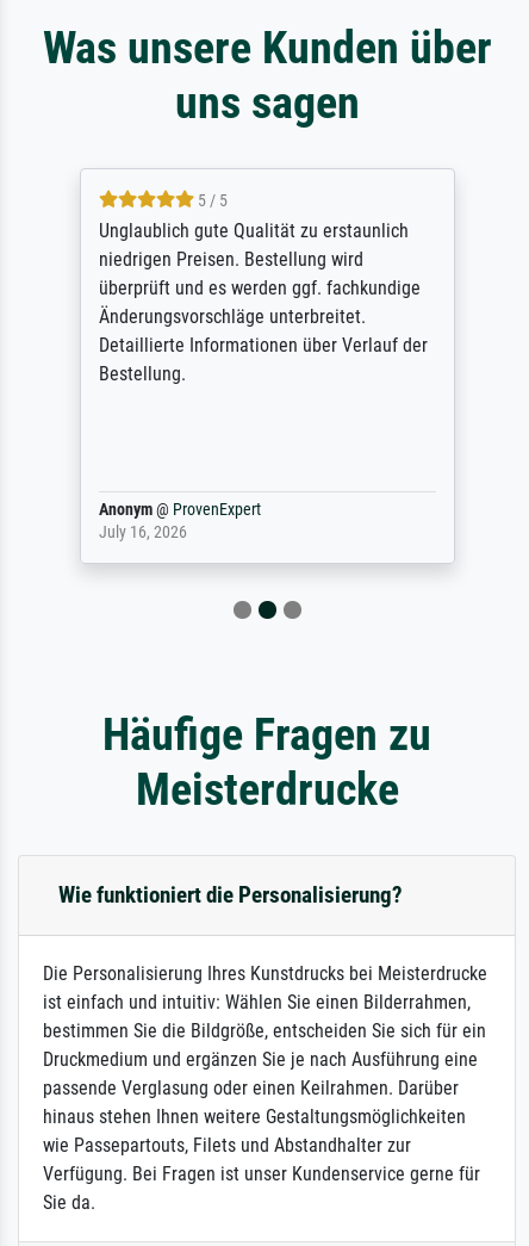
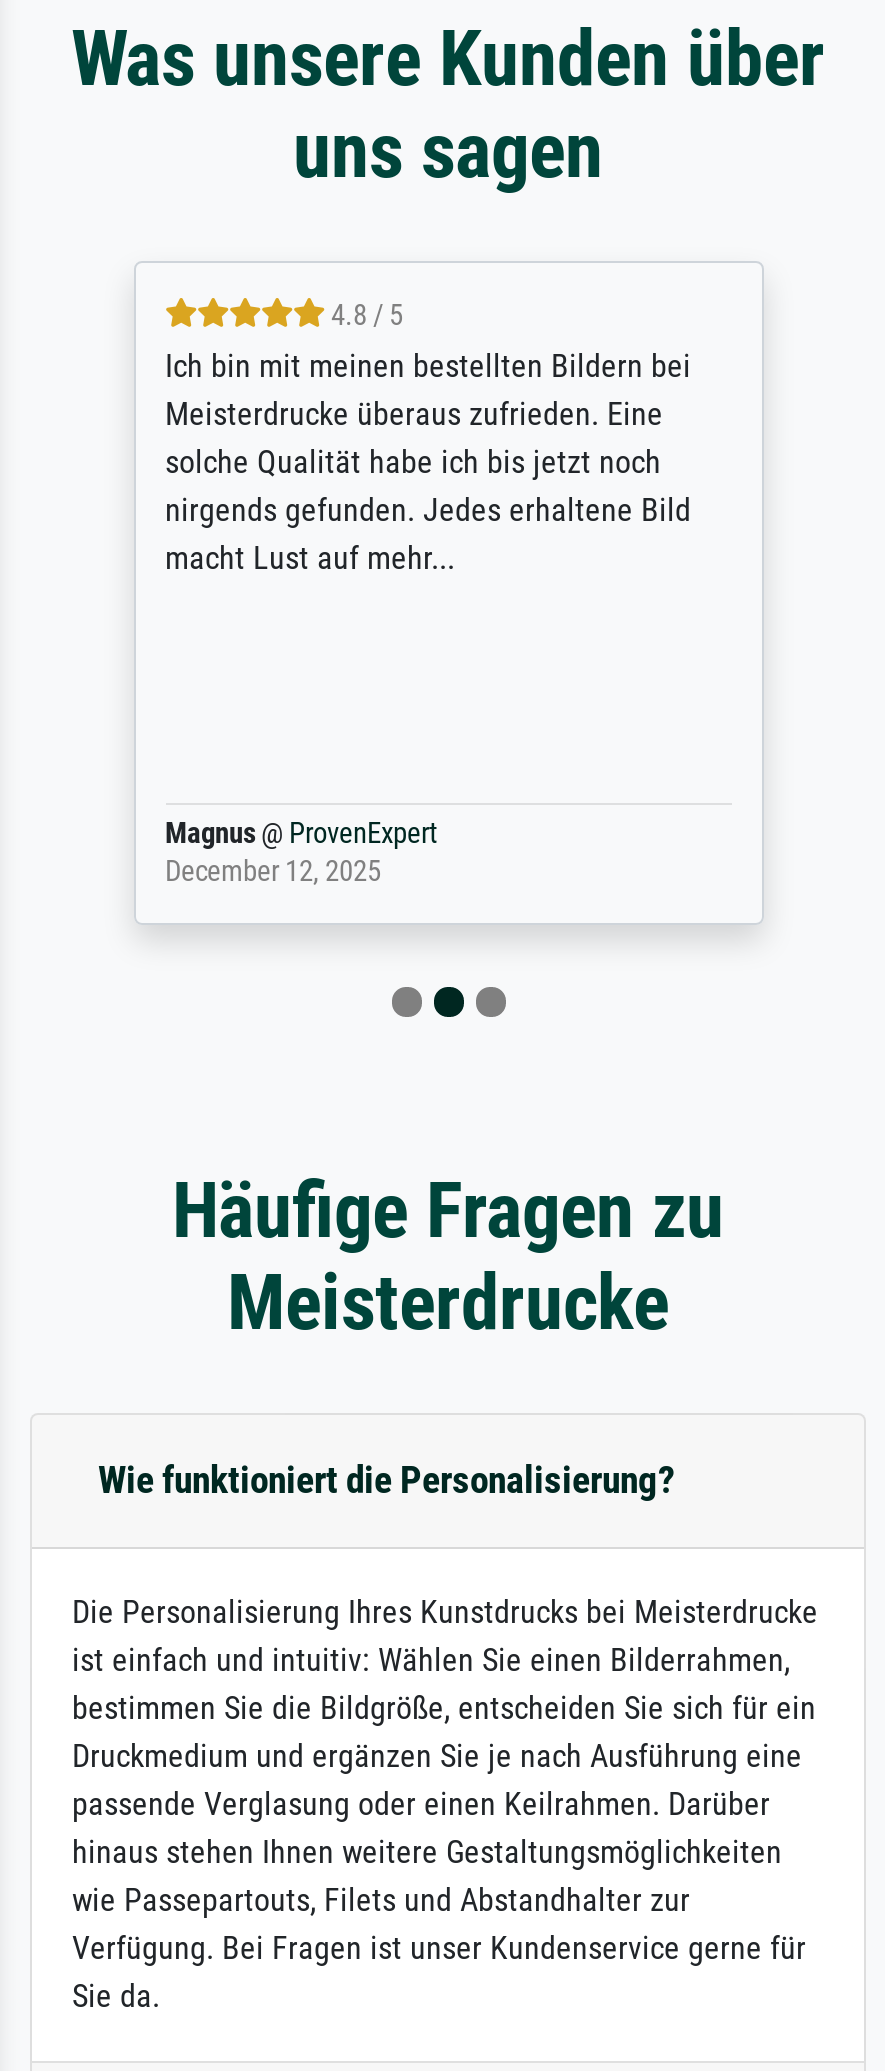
- 5 / 5
- Unglaublich gute Qualität zu erstaunlich
- niedrigen Preisen. Bestellung wird
- überprüft und es werden ggf. fachkundige
- Änderungsvorschläge unterbreitet.
- Detaillierte Informationen über Verlauf der
- Bestellung.
+ 4.8 / 5
+ Ich bin mit meinen bestellten Bildern bei
+ Meisterdrucke überaus zufrieden. Eine
+ solche Qualität habe ich bis jetzt noch
+ nirgends gefunden. Jedes erhaltene Bild
+ macht Lust auf mehr...

- Anonym @ ProvenExpert
- July 16, 2026
+ Magnus @ ProvenExpert
+ December 12, 2025
